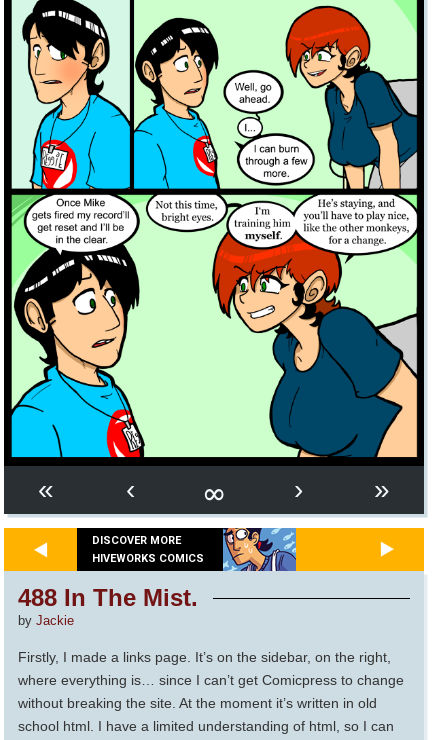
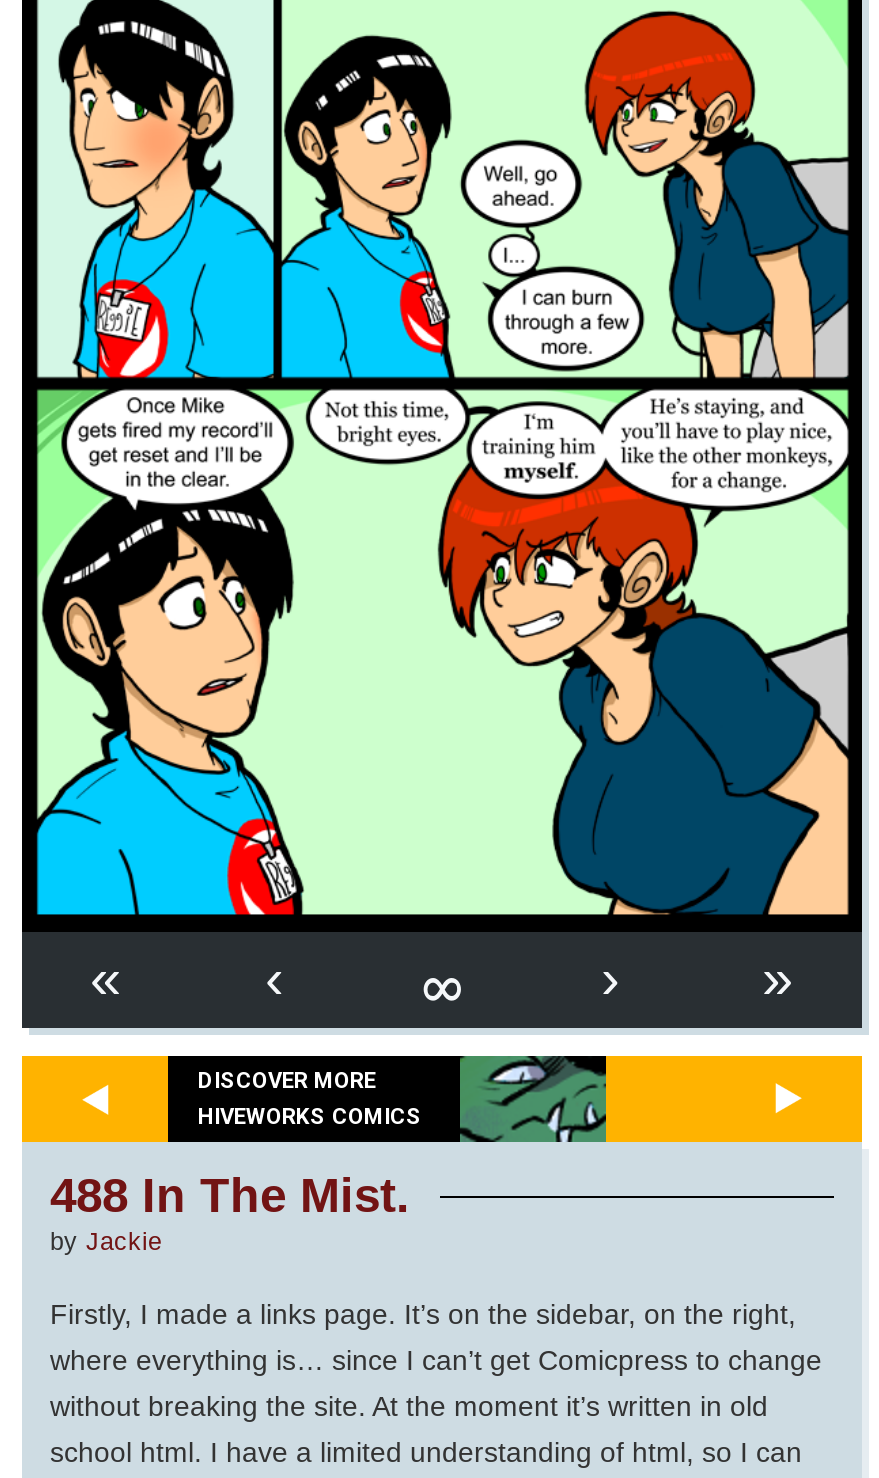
- [image]
+ [image]
